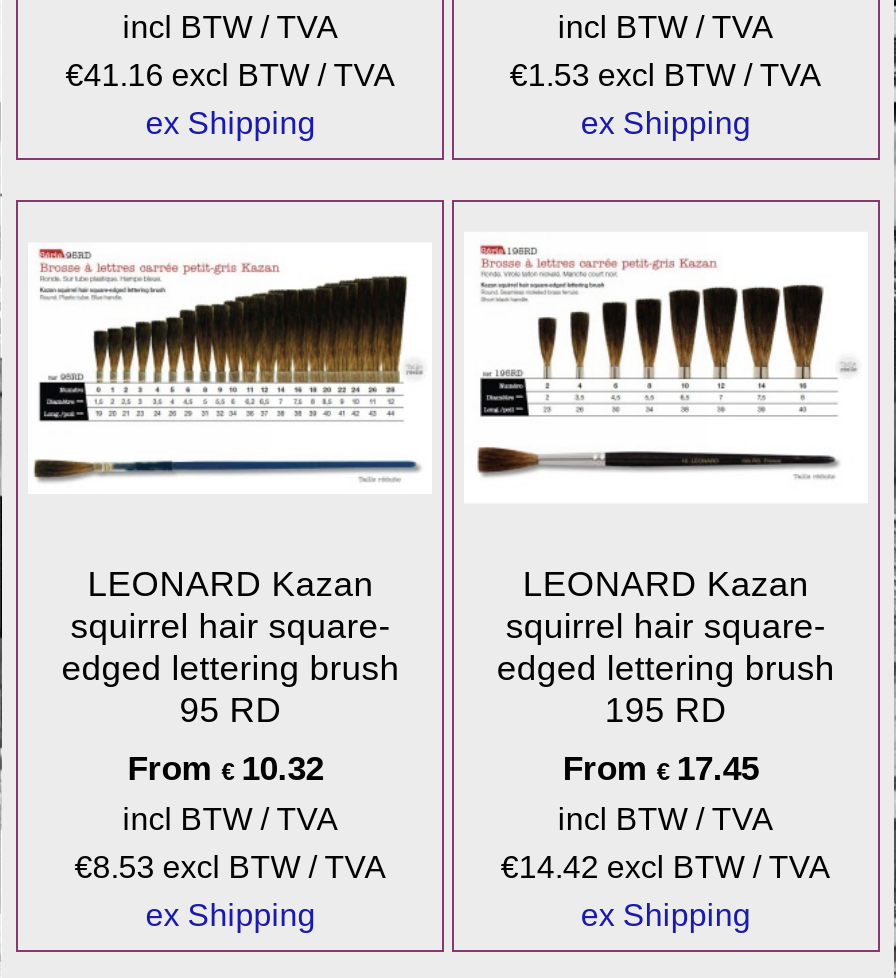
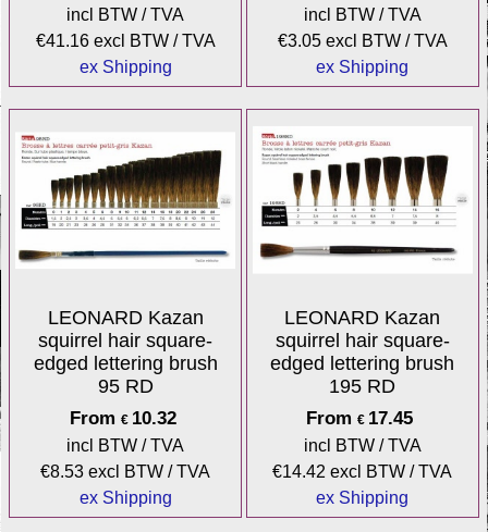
- €1.53 excl BTW / TVA
+ €3.05 excl BTW / TVA
